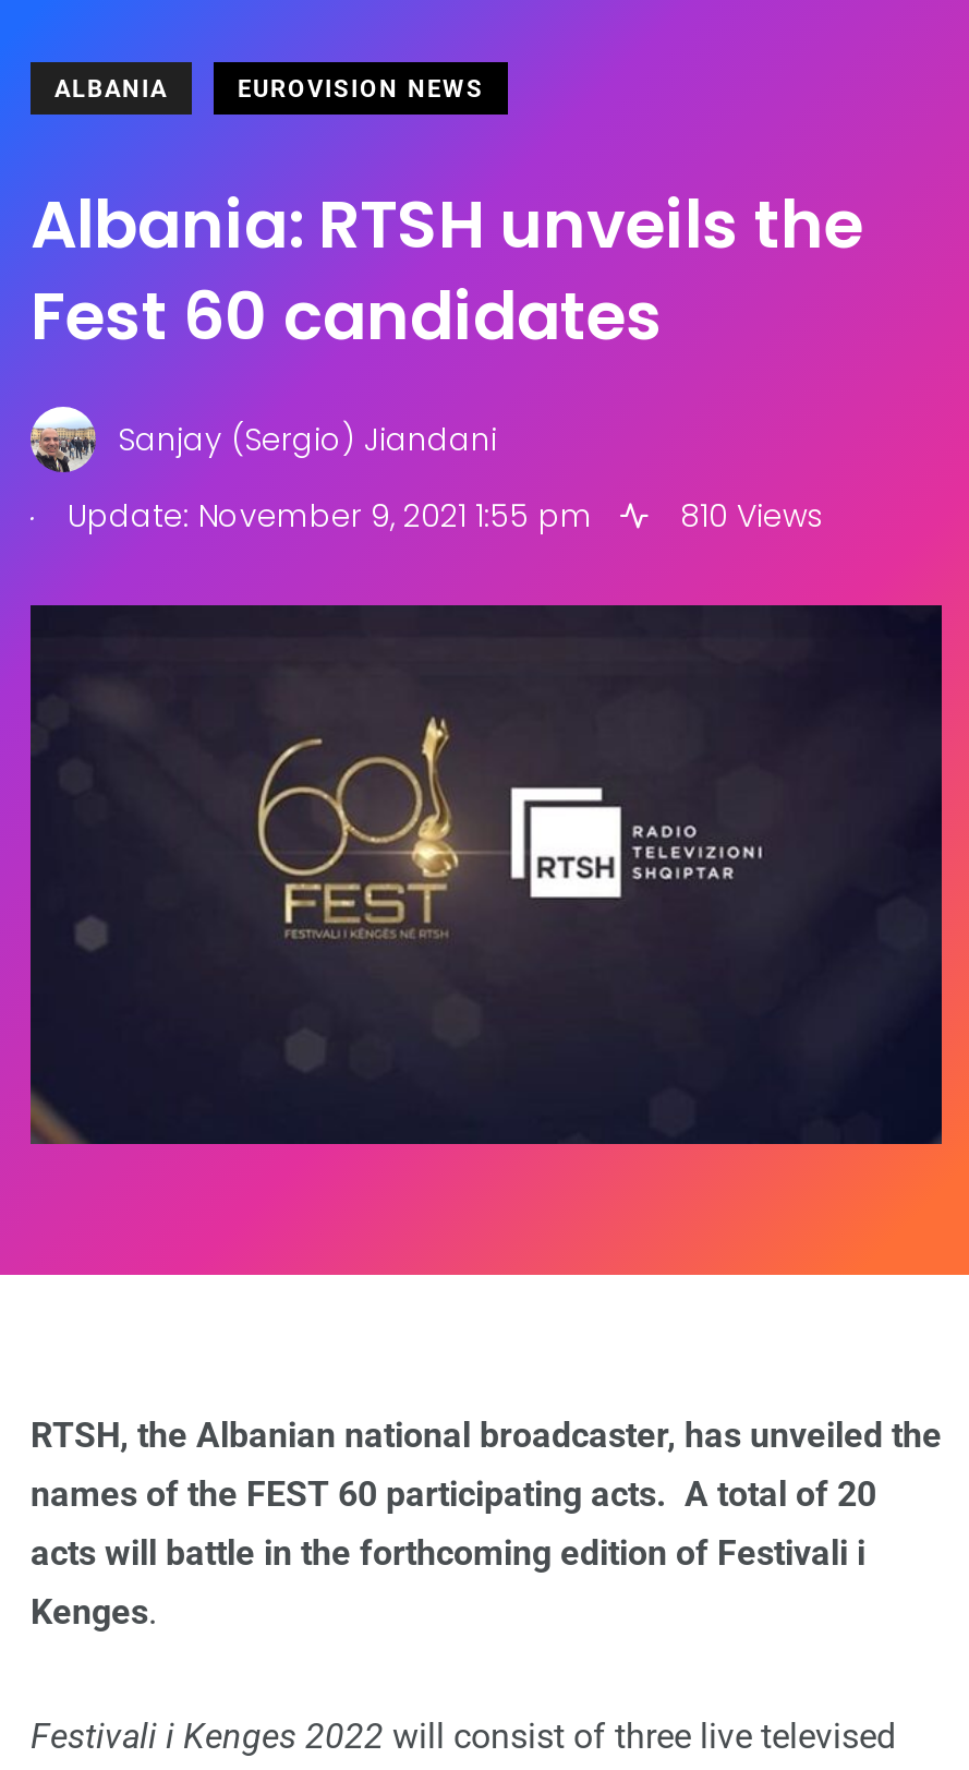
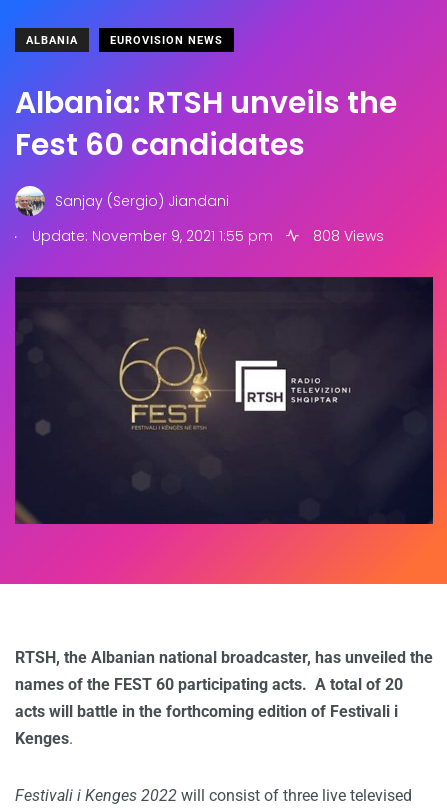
- . Update: November 9, 2021 1:55 pm 810 Views
+ . Update: November 9, 2021 1:55 pm 808 Views
